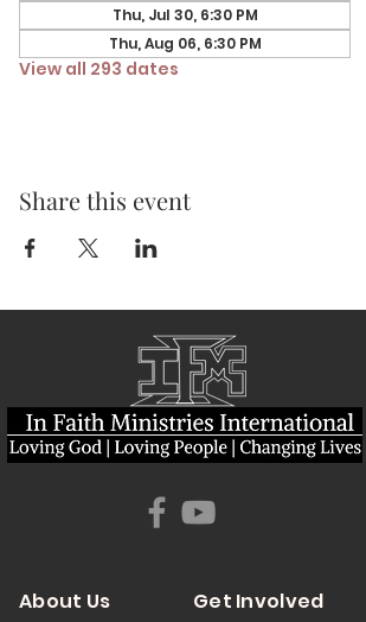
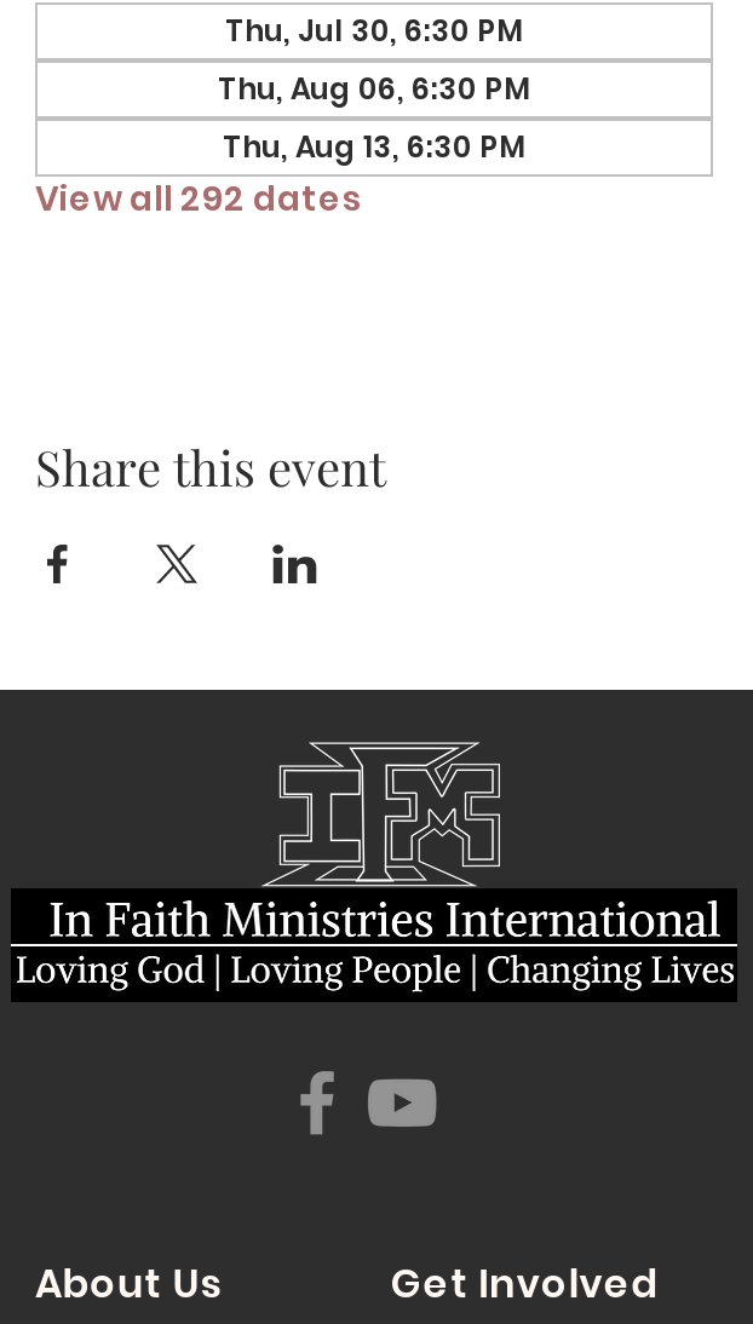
- View all 293 dates
+ Thu, Aug 13, 6:30 PM
+ View all 292 dates
